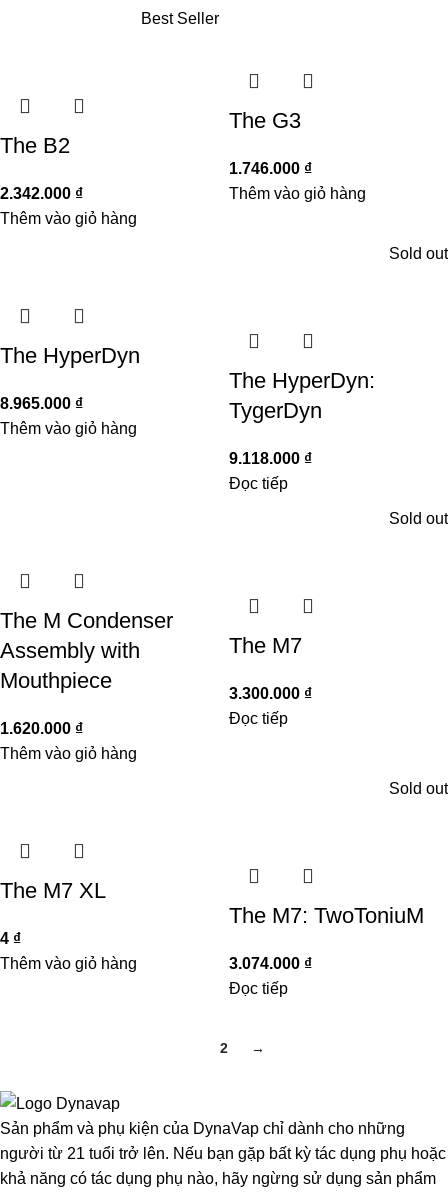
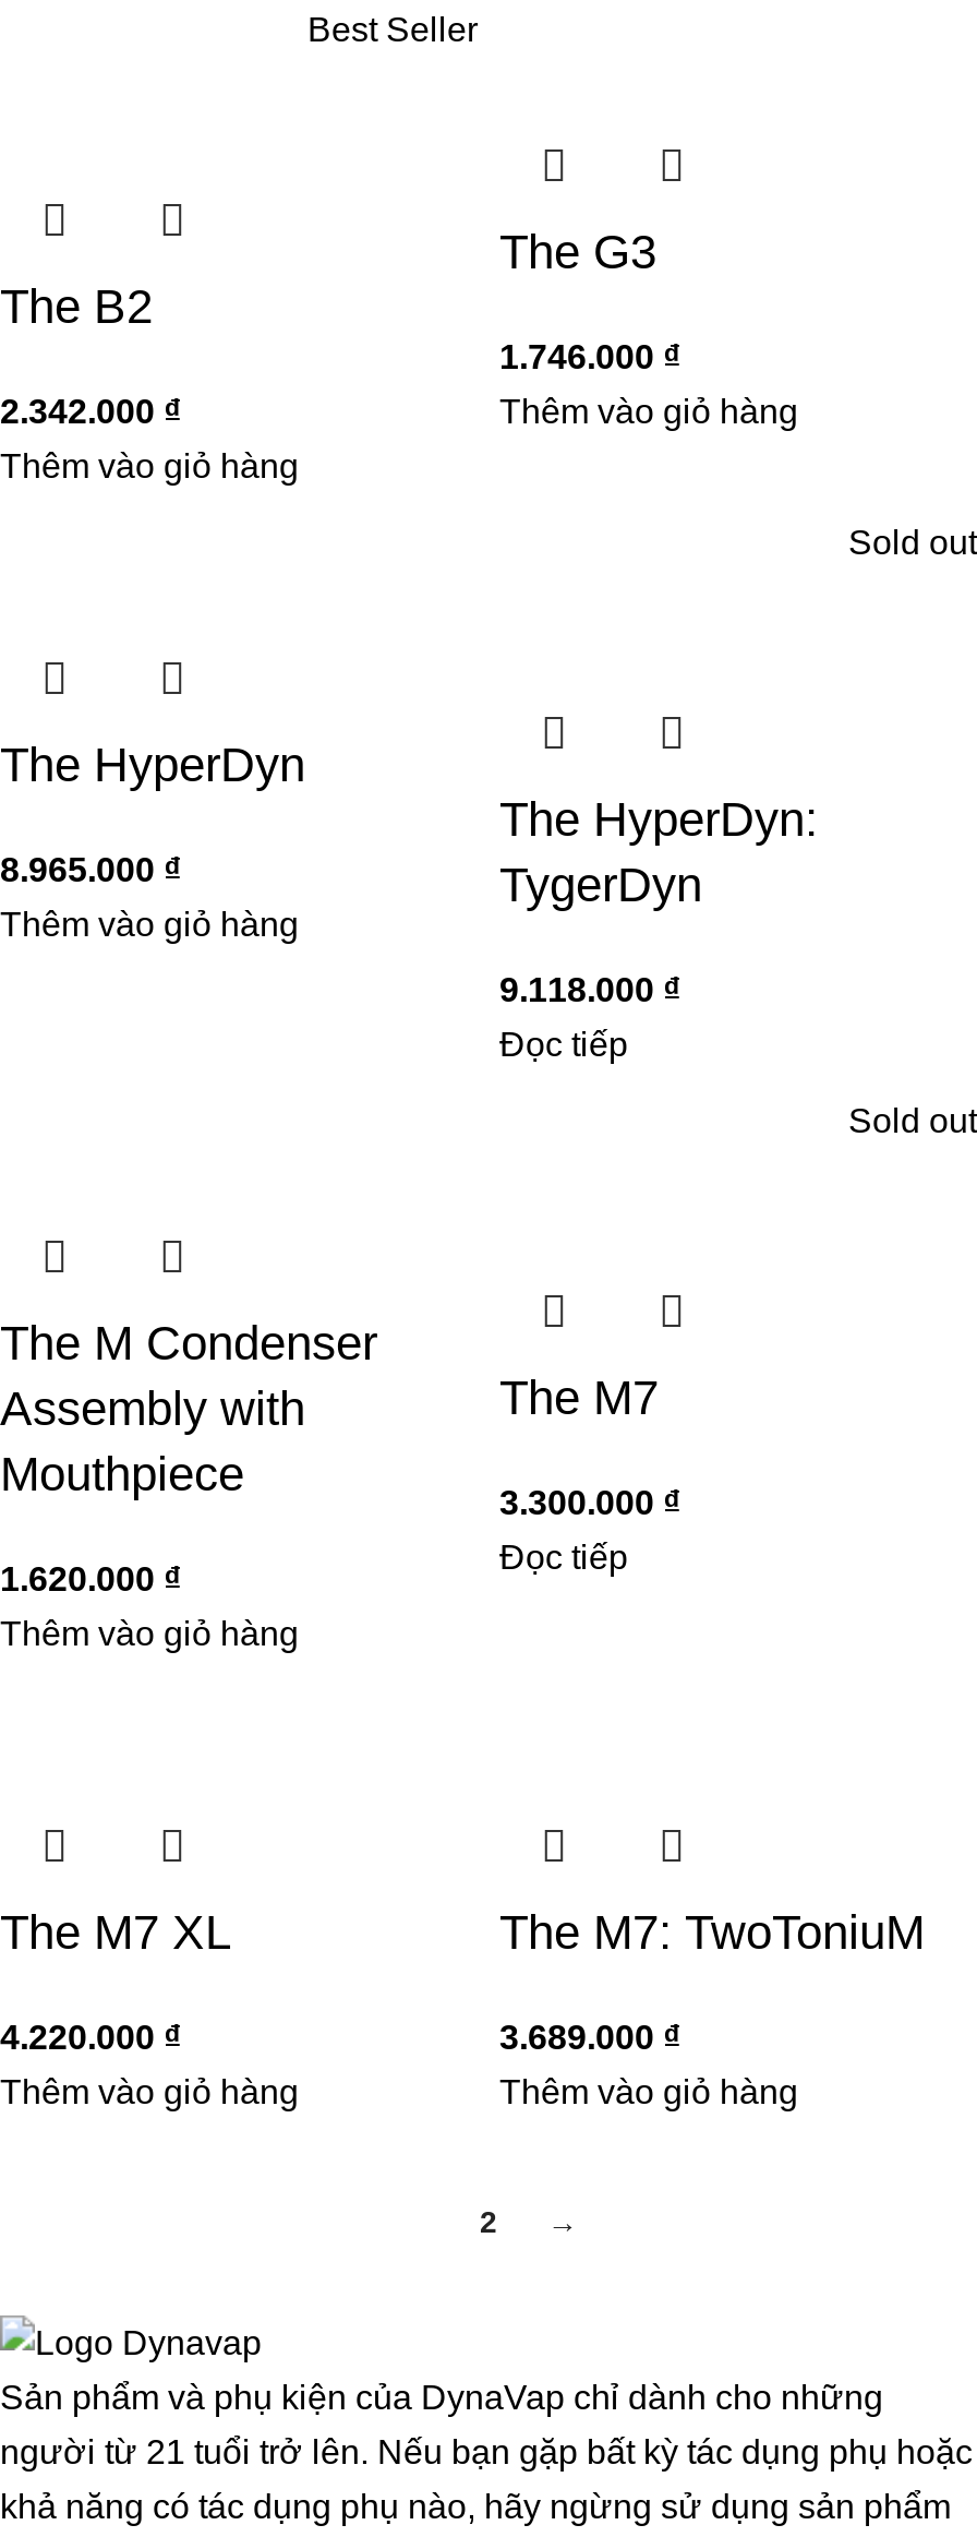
- Sold out

- 4 ₫
+ 4.220.000 ₫

- 3.074.000 ₫
+ 3.689.000 ₫

- Đọc tiếp
+ Thêm vào giỏ hàng
